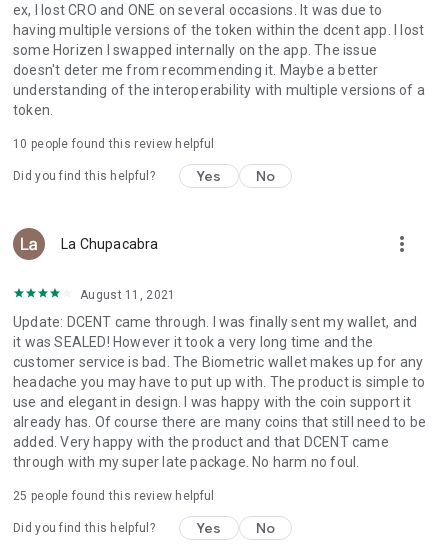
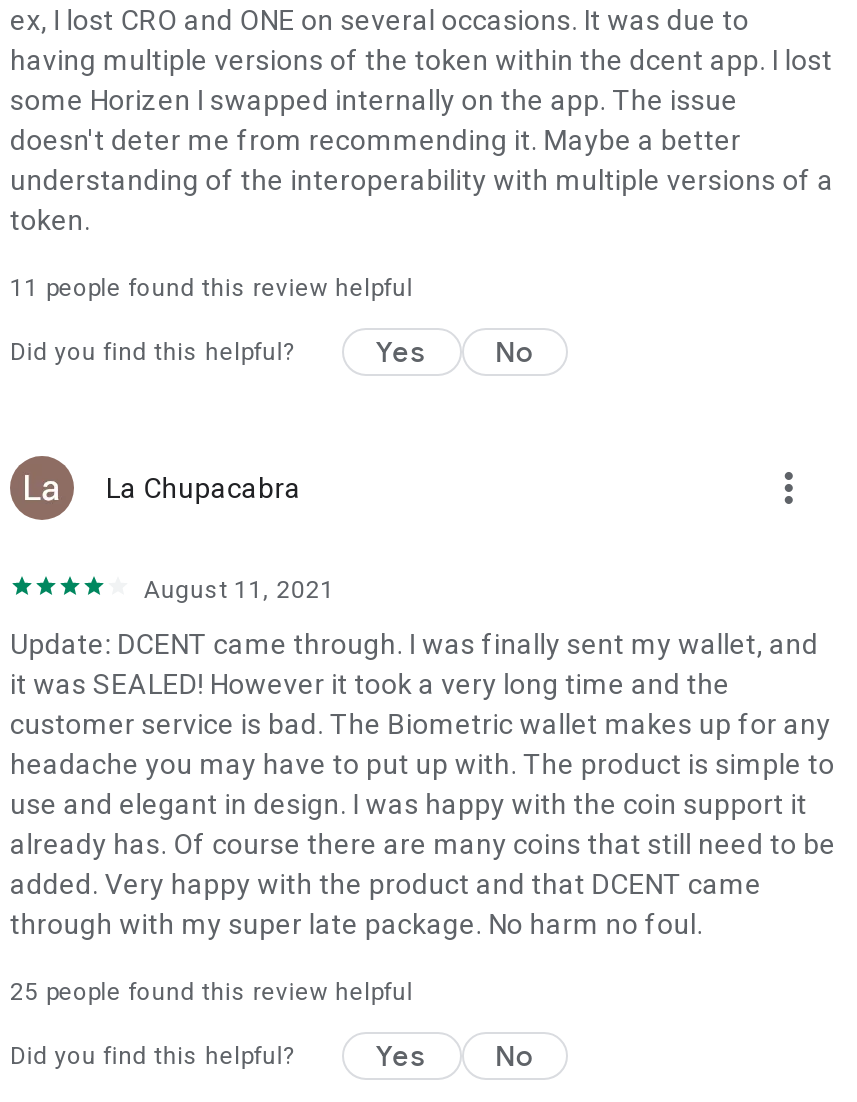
- 10 people found this review helpful
+ 11 people found this review helpful
